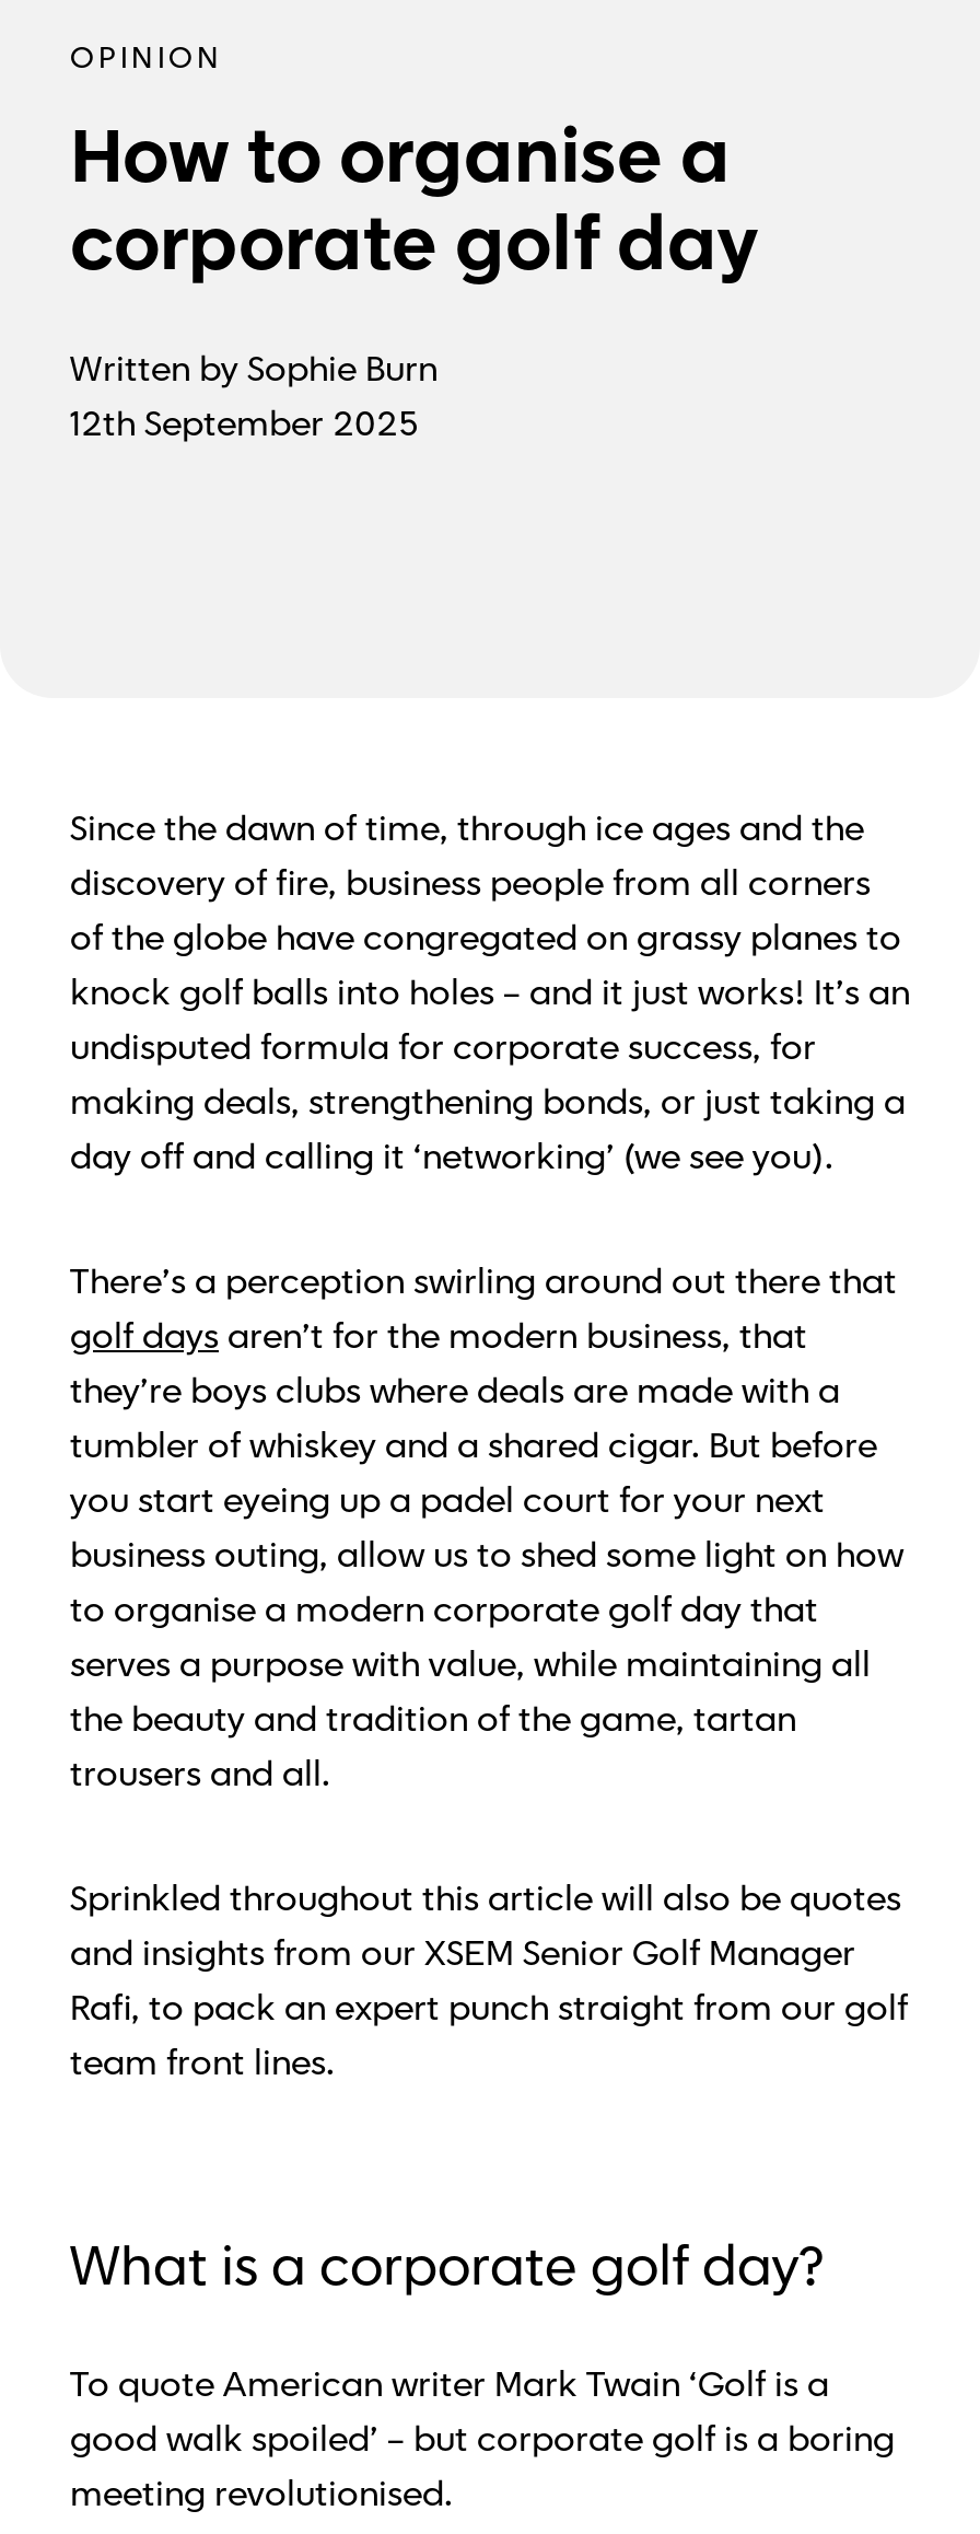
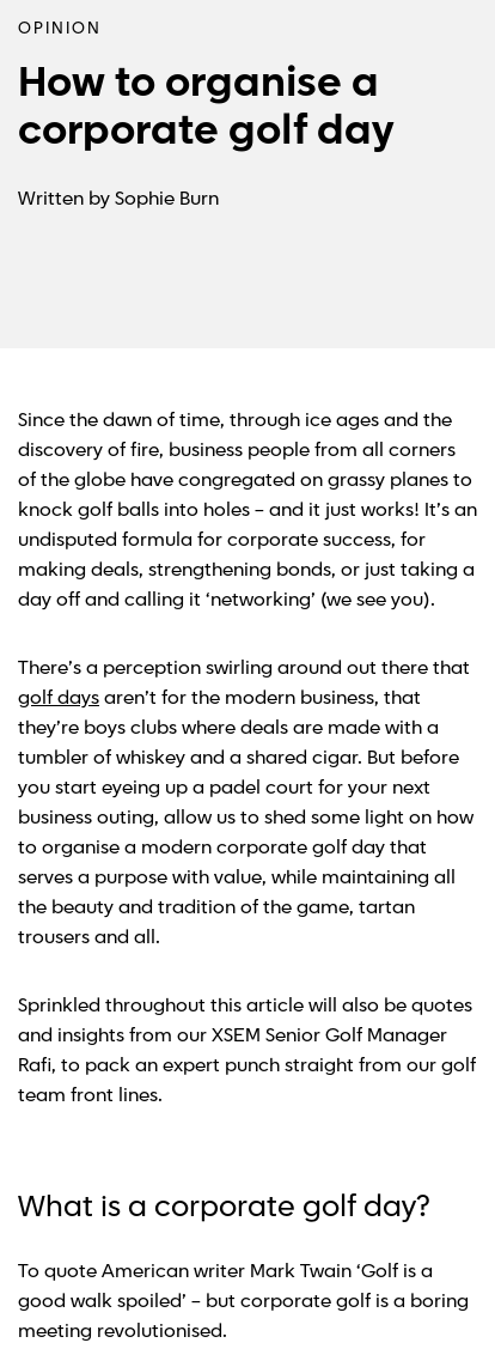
- 12th September 2025
